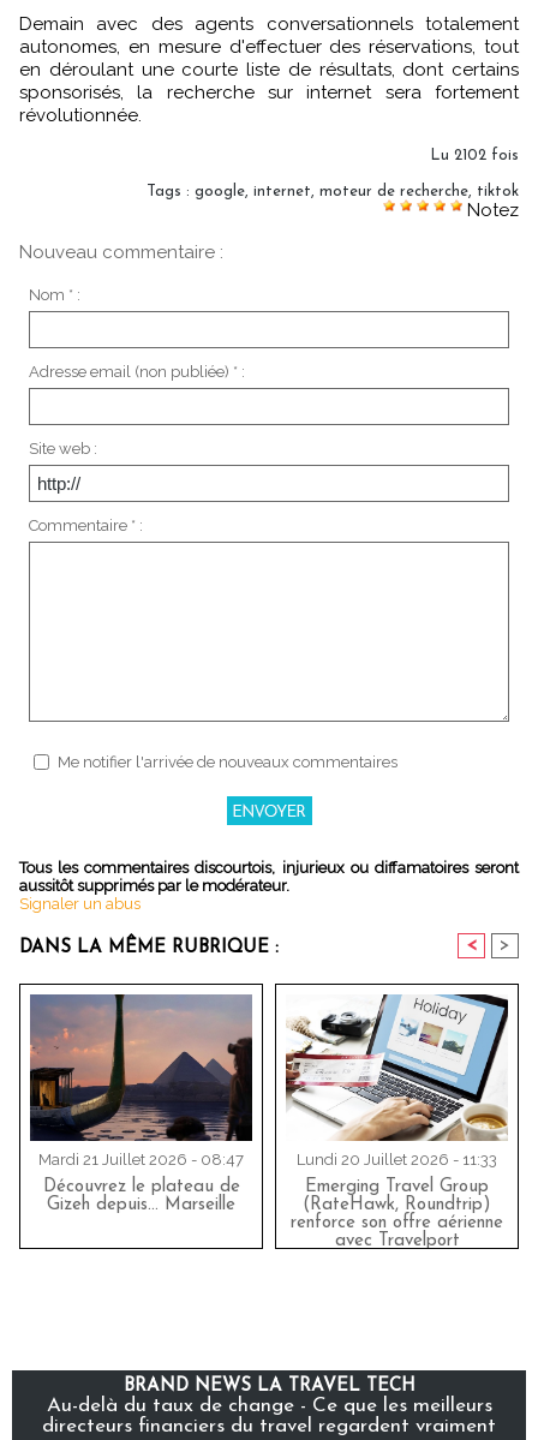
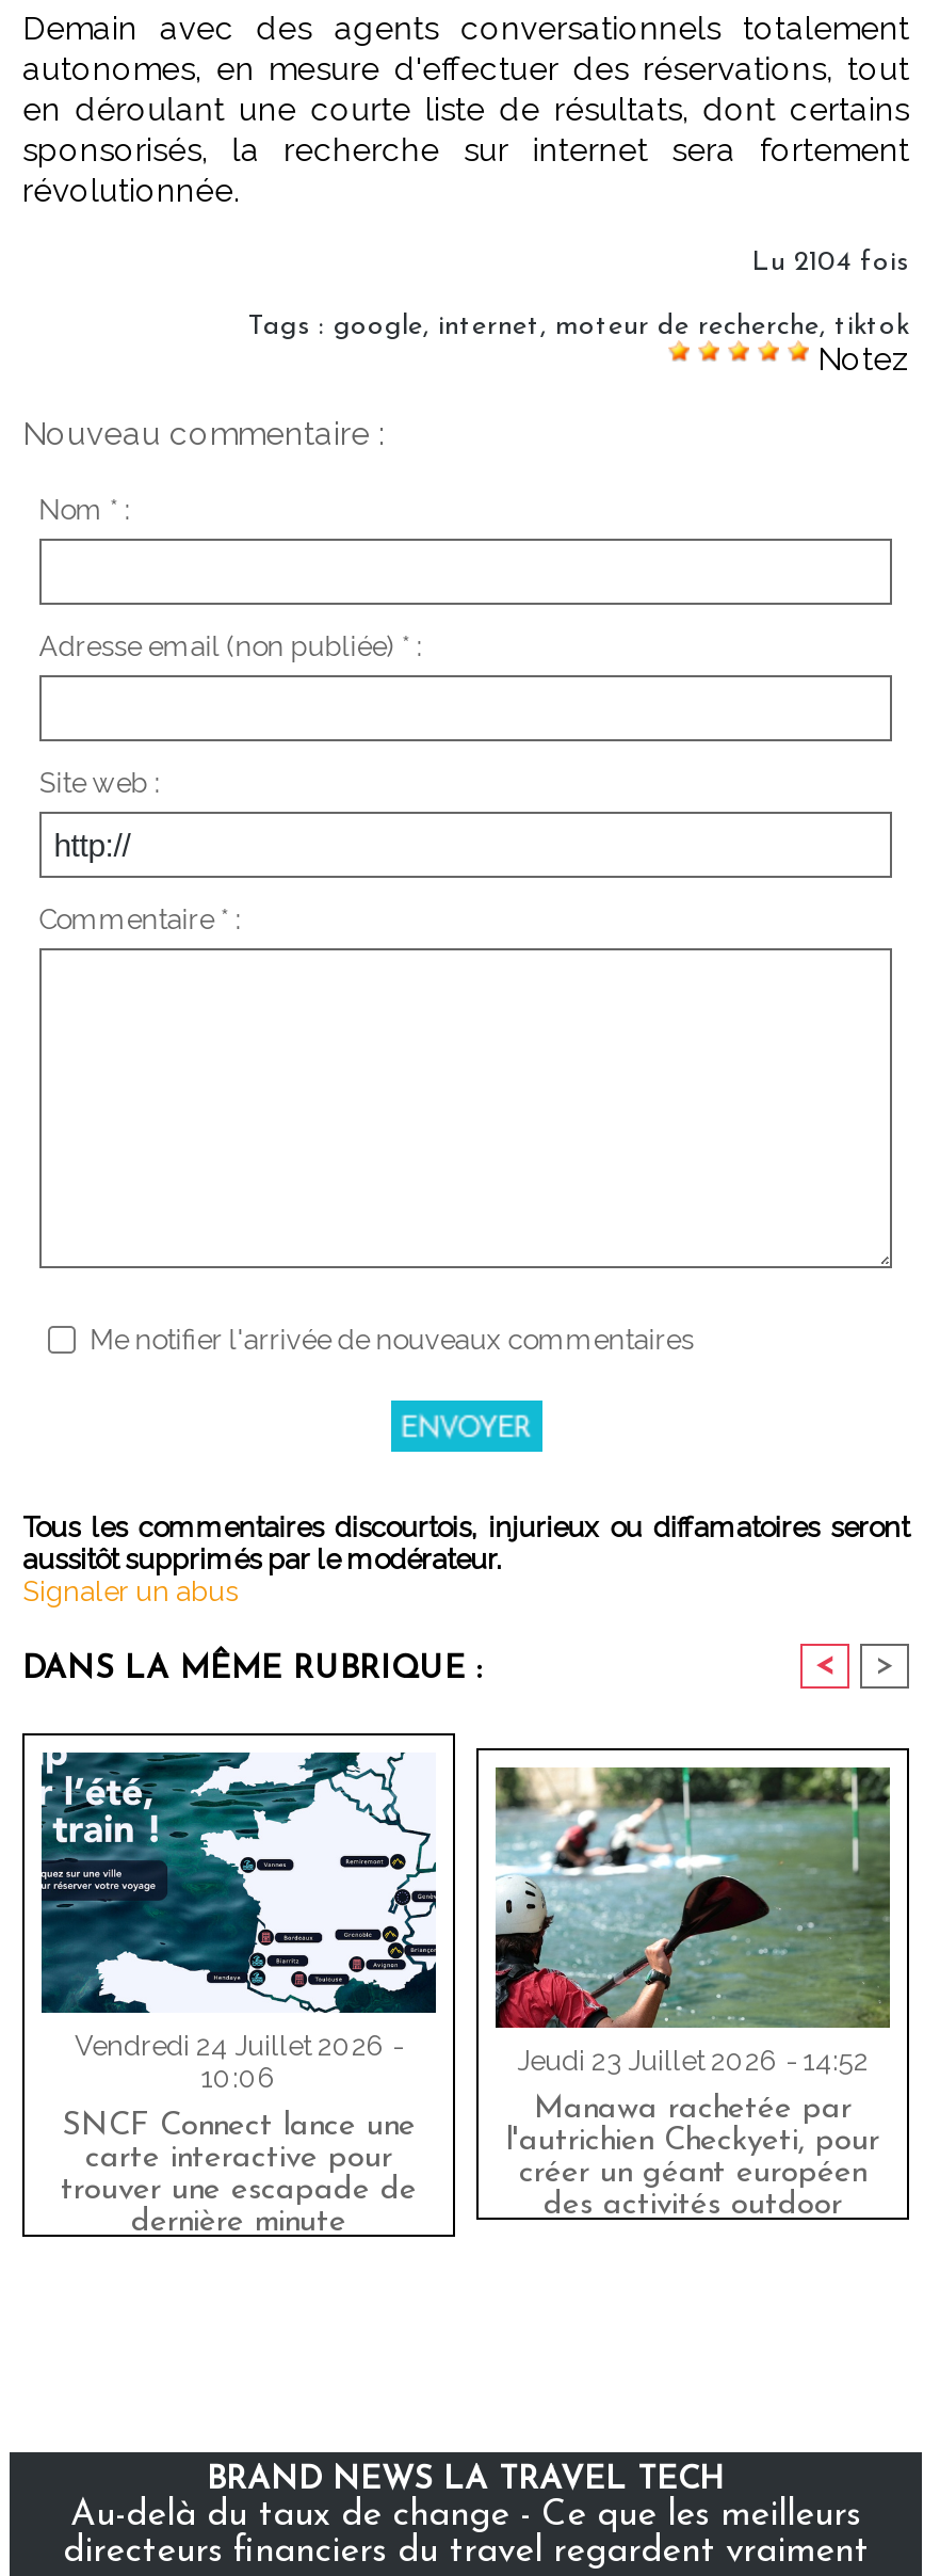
- Lu 2102 fois
+ Lu 2104 fois

- [image]
- Lundi 20 Juillet 2026 - 11:33
+ [image]
+ Jeudi 23 Juillet 2026 - 14:52

- [image]
- Mardi 21 Juillet 2026 - 08:47
+ [image]
+ Vendredi 24 Juillet 2026 -
+ 10:06

- Découvrez le plateau de
- Gizeh depuis... Marseille
+ SNCF Connect lance une
+ carte interactive pour
+ trouver une escapade de
+ dernière minute

- Emerging Travel Group
- (RateHawk, Roundtrip)
- renforce son offre aérienne
- avec Travelport
+ Manawa rachetée par
+ l'autrichien Checkyeti, pour
+ créer un géant européen
+ des activités outdoor
